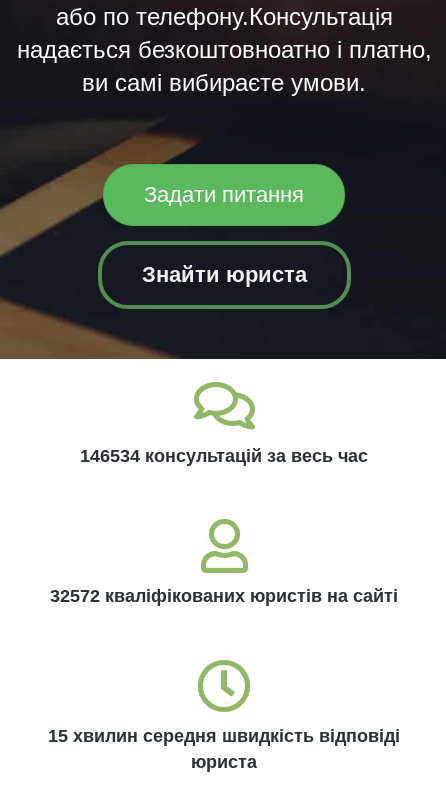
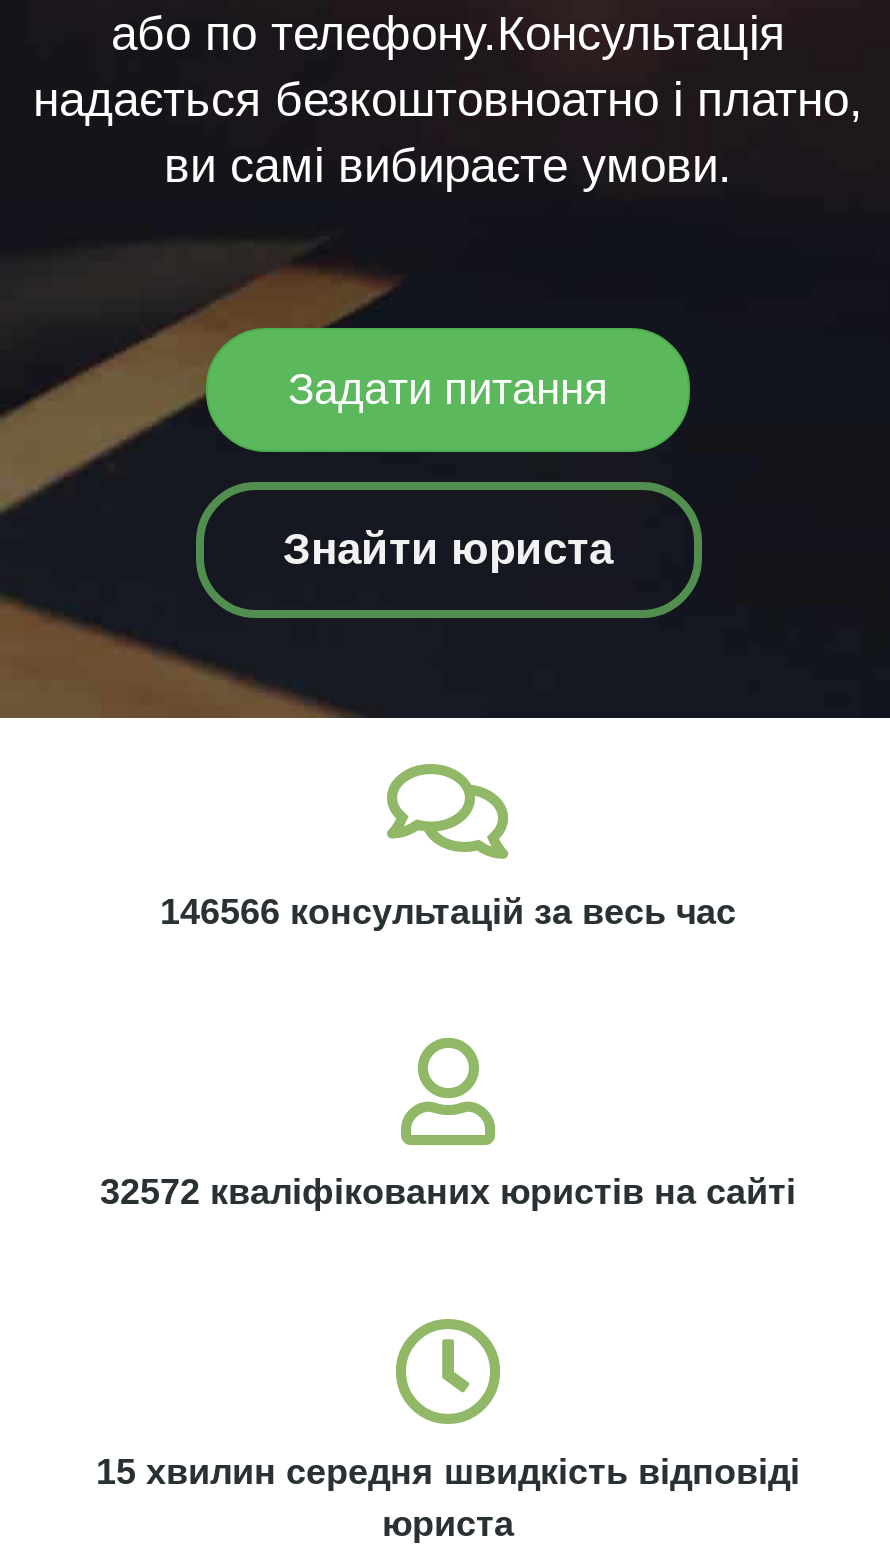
- 146534 консультацій за весь час
+ 146566 консультацій за весь час
